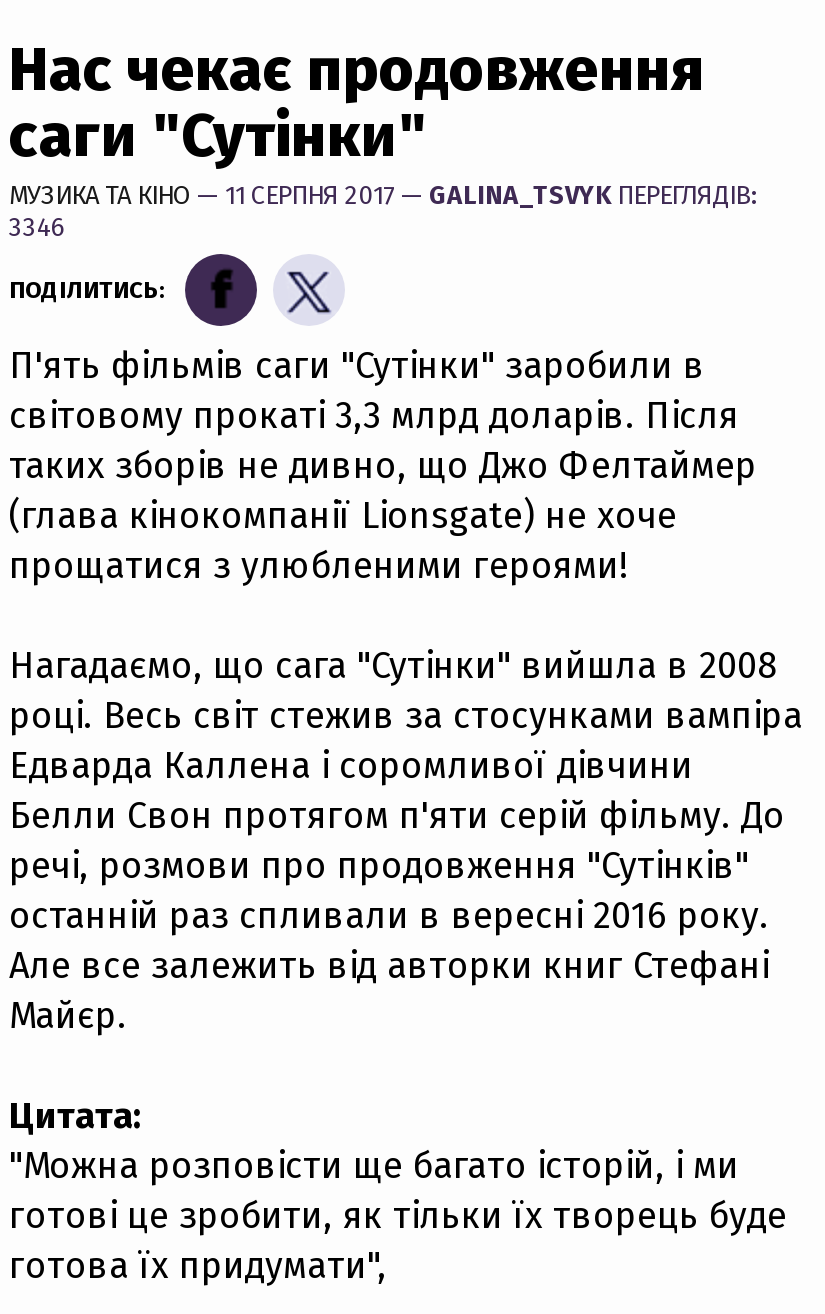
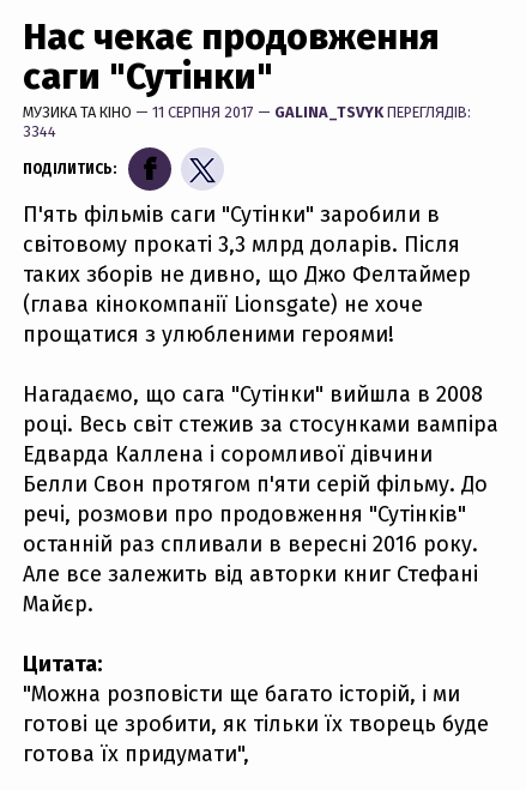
- 3346
+ 3344
